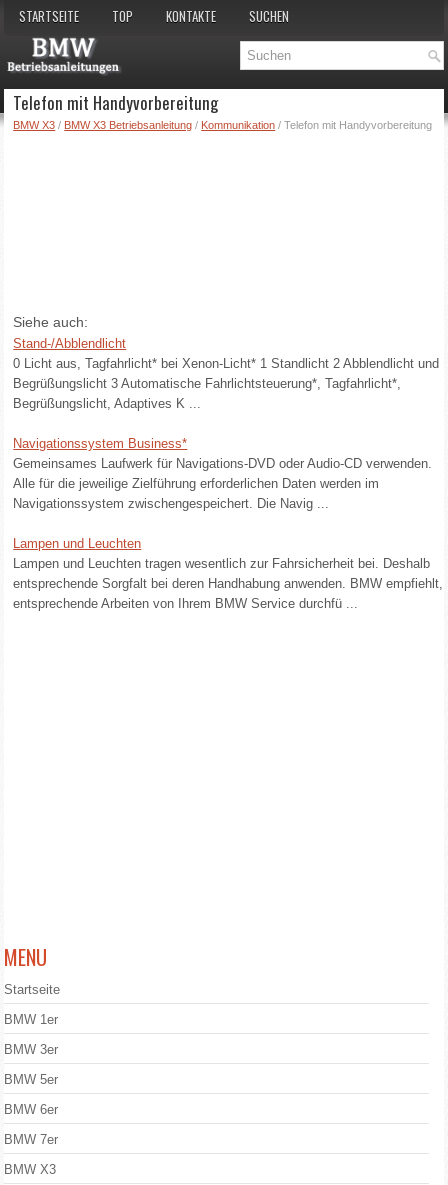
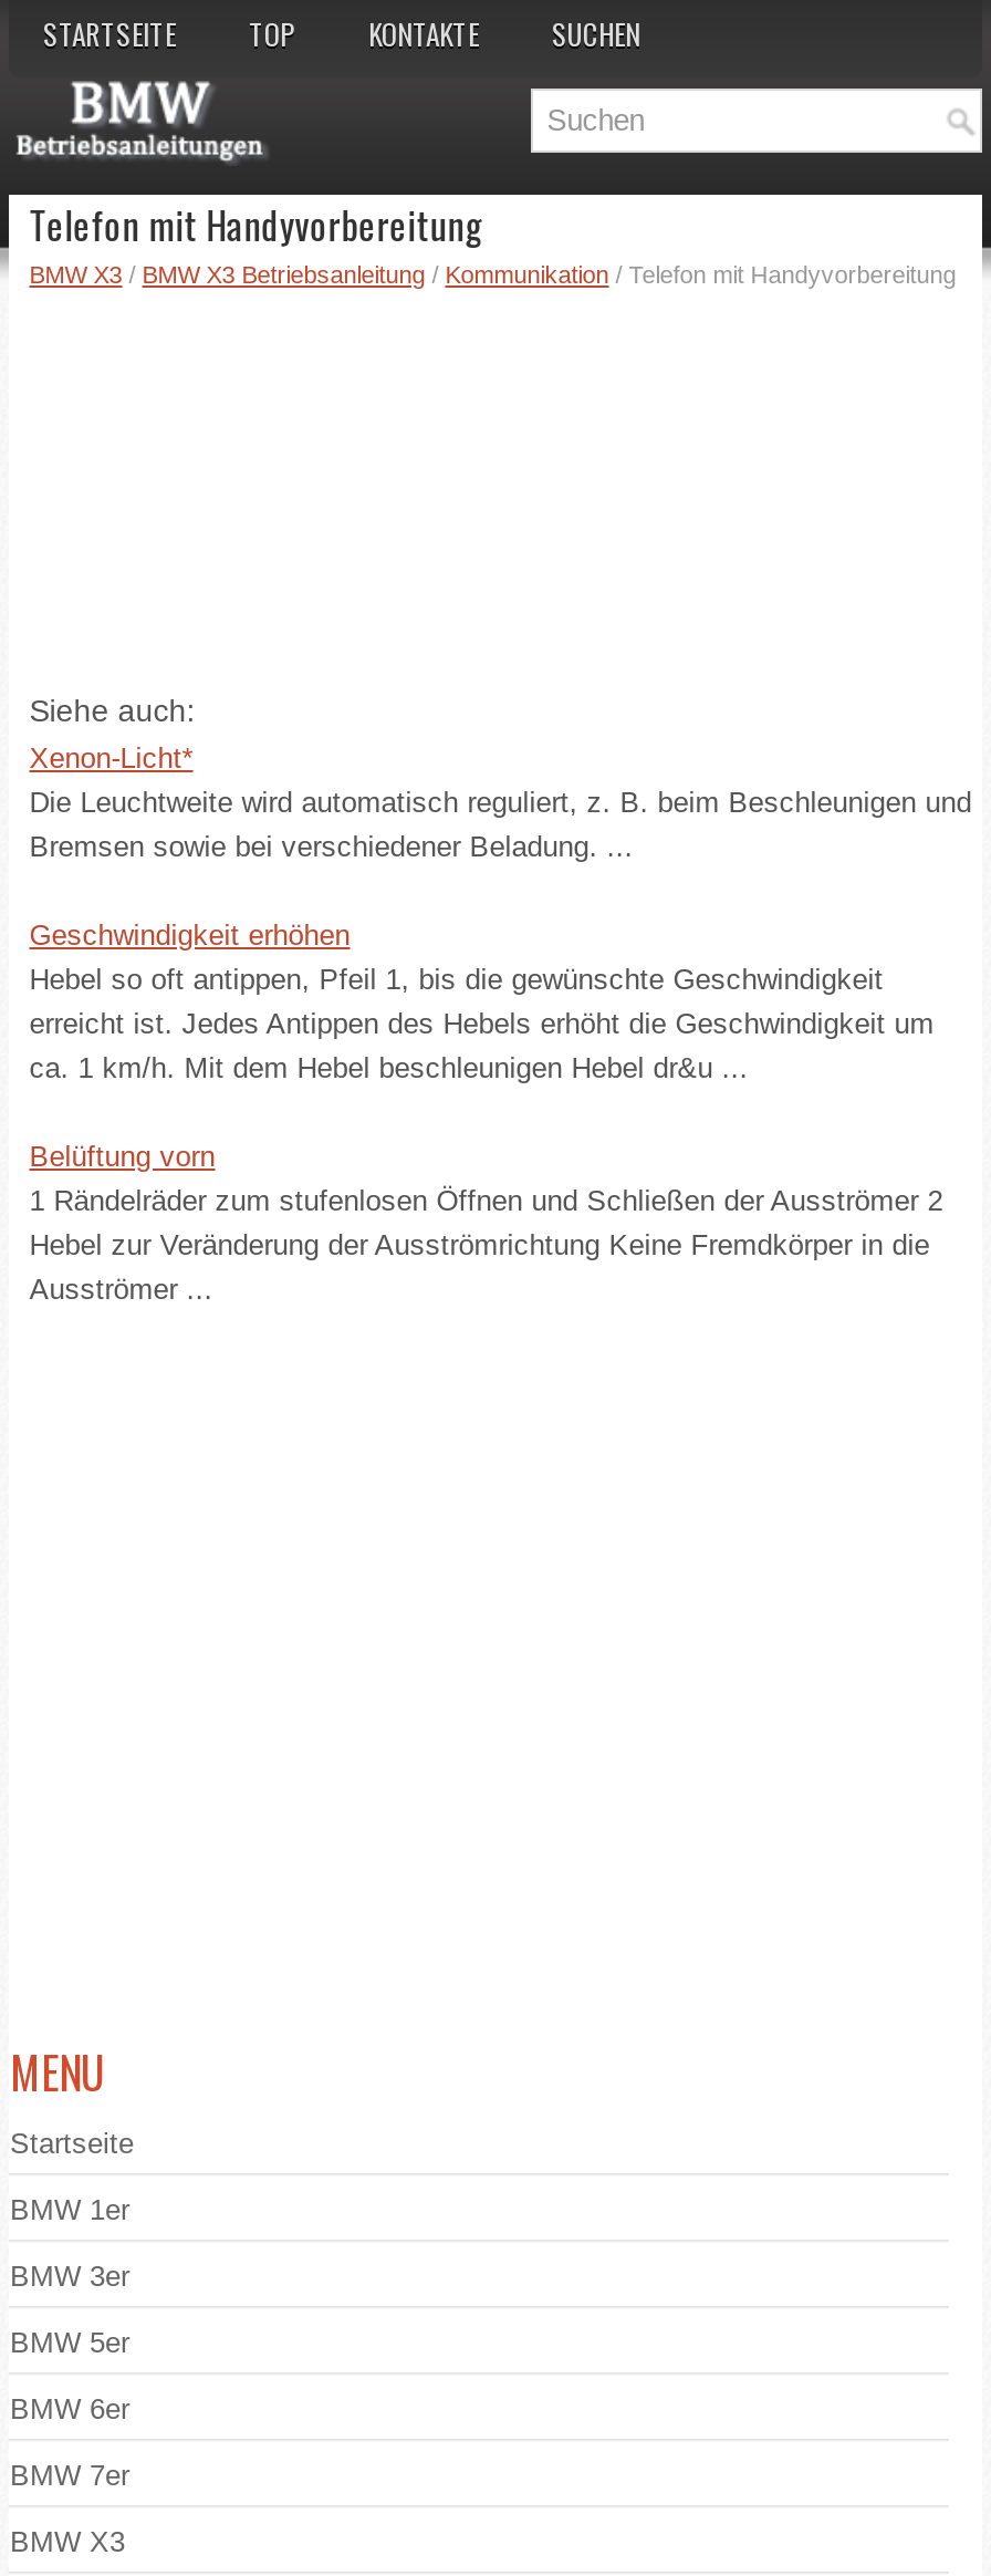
- Stand-/Abblendlicht
- 0 Licht aus, Tagfahrlicht* bei Xenon-Licht* 1 Standlicht 2 Abblendlicht und
- Begrüßungslicht 3 Automatische Fahrlichtsteuerung*, Tagfahrlicht*,
- Begrüßungslicht, Adaptives K ...
+ Xenon-Licht*
+ Die Leuchtweite wird automatisch reguliert, z. B. beim Beschleunigen und
+ Bremsen sowie bei verschiedener Beladung. ...

- Navigationssystem Business*
- Gemeinsames Laufwerk für Navigations-DVD oder Audio-CD verwenden.
- Alle für die jeweilige Zielführung erforderlichen Daten werden im
- Navigationssystem zwischengespeichert. Die Navig ...
+ Geschwindigkeit erhöhen
+ Hebel so oft antippen, Pfeil 1, bis die gewünschte Geschwindigkeit
+ erreicht ist. Jedes Antippen des Hebels erhöht die Geschwindigkeit um
+ ca. 1 km/h. Mit dem Hebel beschleunigen Hebel dr&u ...

- Lampen und Leuchten
- Lampen und Leuchten tragen wesentlich zur Fahrsicherheit bei. Deshalb
- entsprechende Sorgfalt bei deren Handhabung anwenden. BMW empfiehlt,
- entsprechende Arbeiten von Ihrem BMW Service durchfü ...
+ Belüftung vorn
+ 1 Rändelräder zum stufenlosen Öffnen und Schließen der Ausströmer 2
+ Hebel zur Veränderung der Ausströmrichtung Keine Fremdkörper in die
+ Ausströmer ...
